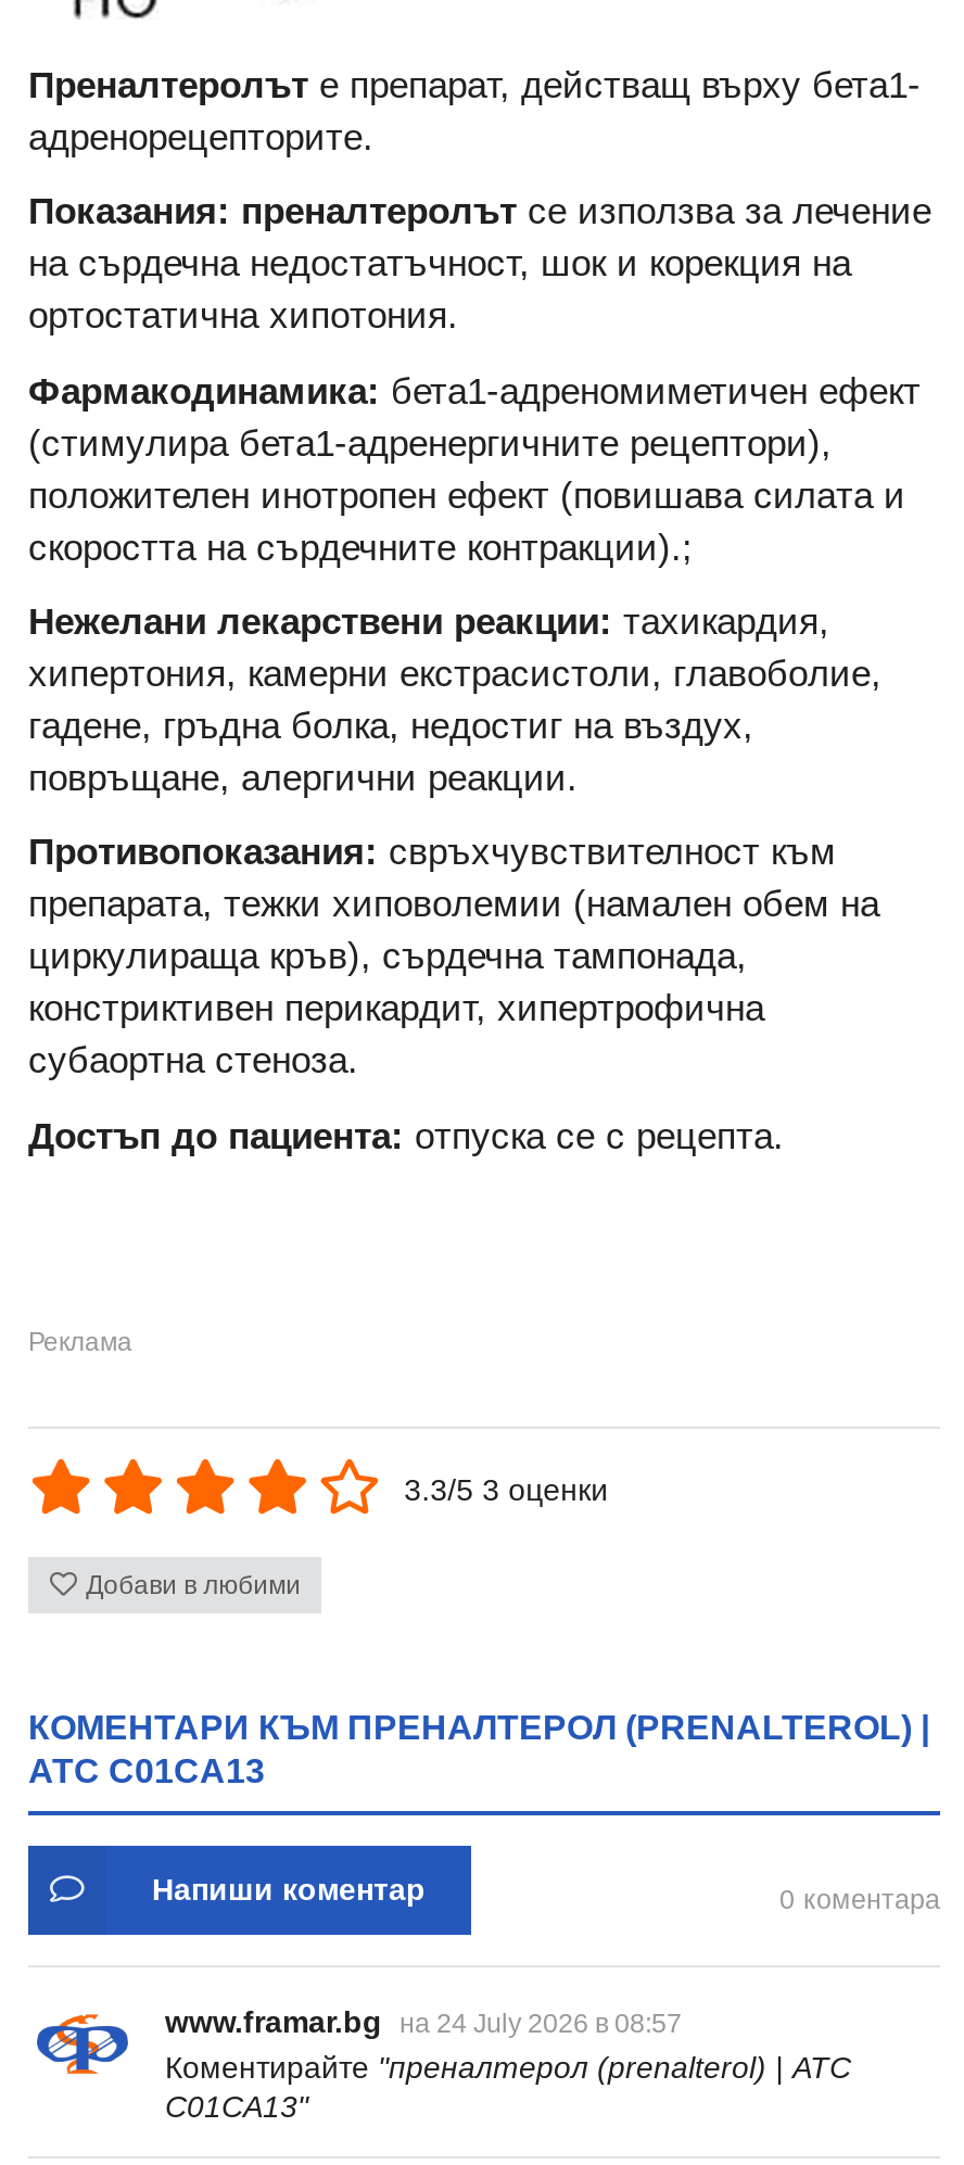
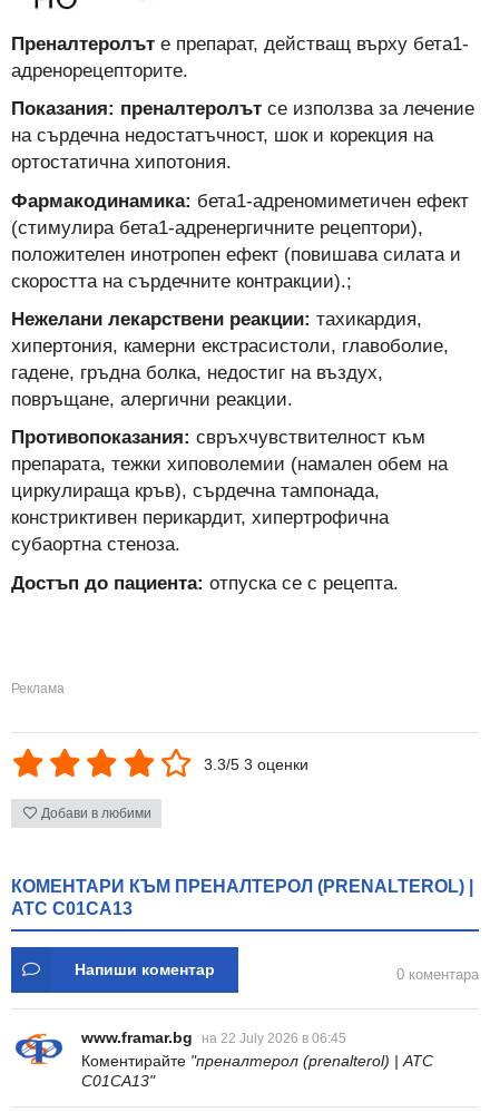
- www.framar.bg на 24 July 2026 в 08:57
+ www.framar.bg на 22 July 2026 в 06:45
